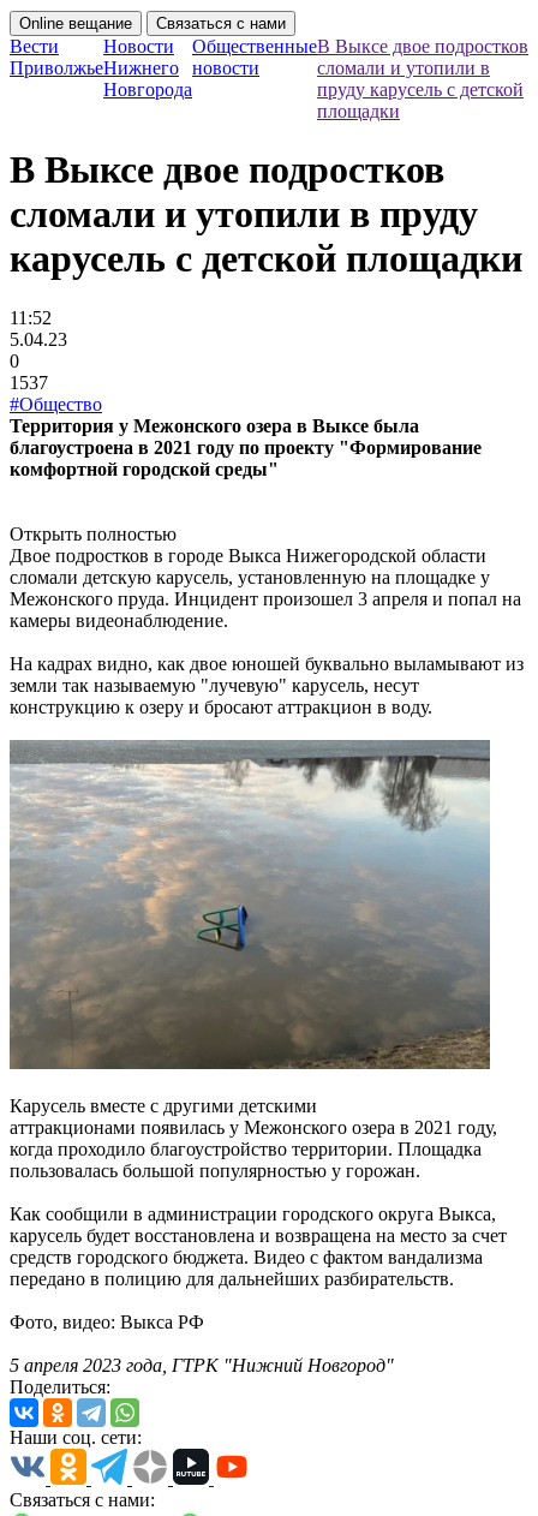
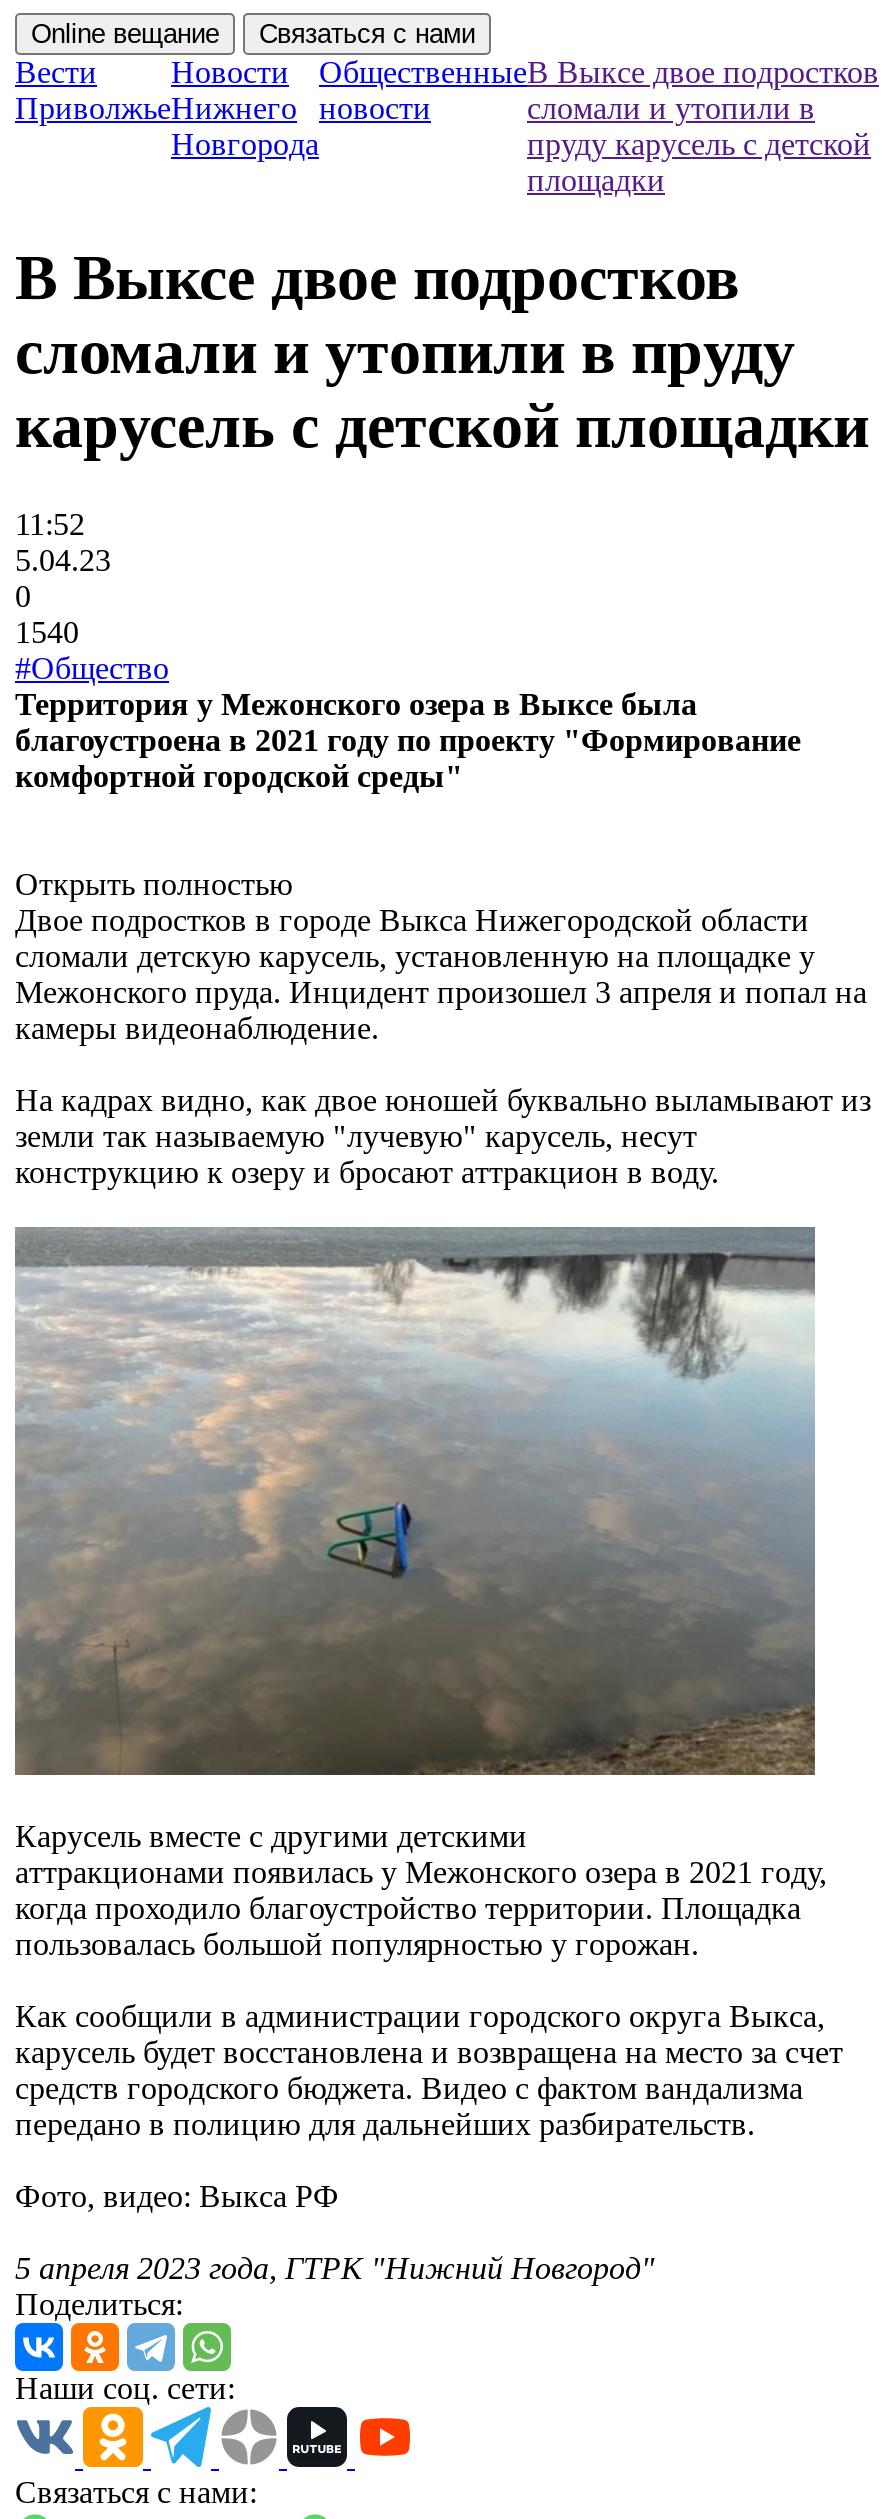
- 1537
+ 1540
